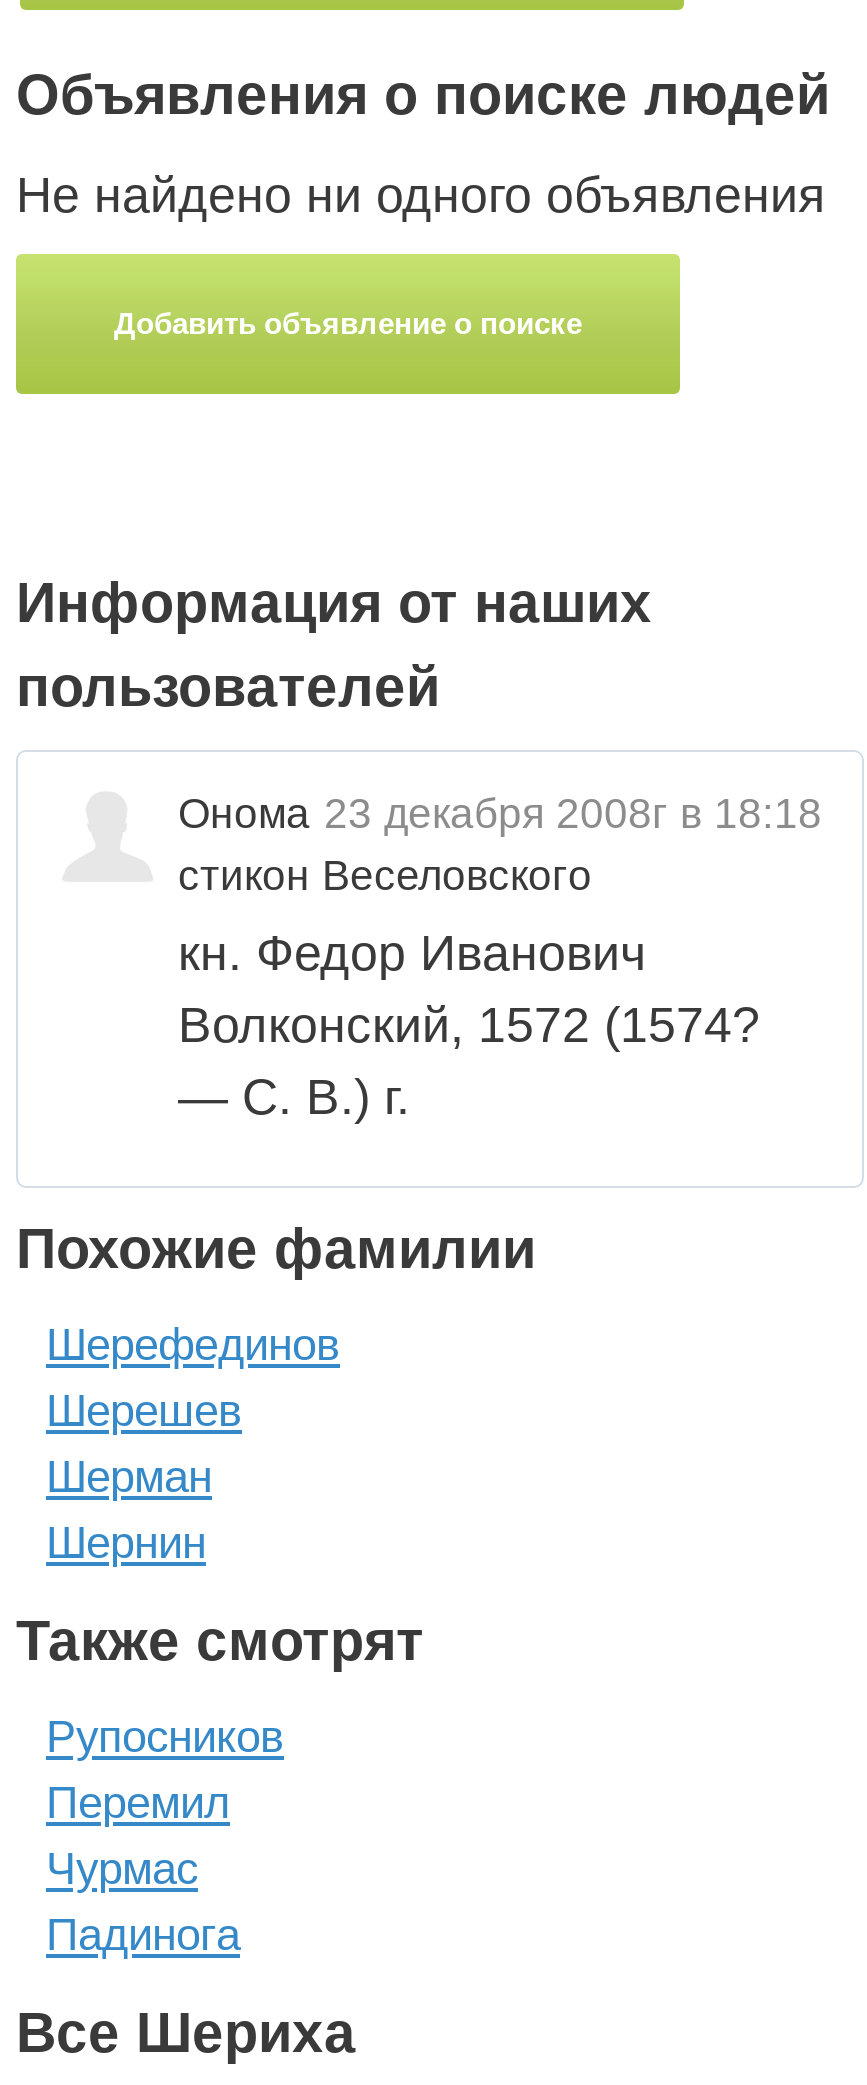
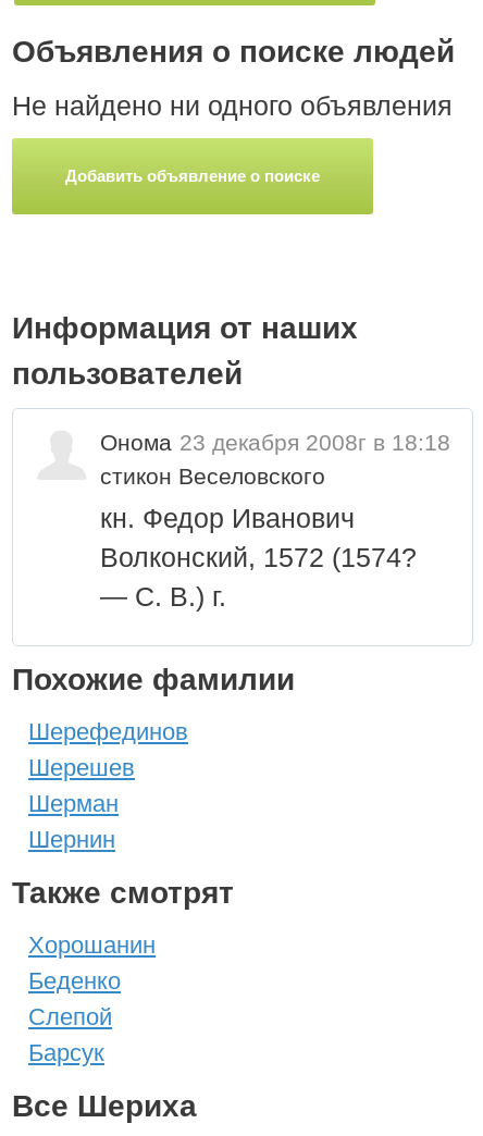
- Рупосников
- Перемил
- Чурмас
- Падинога
+ Хорошанин
+ Беденко
+ Слепой
+ Барсук
